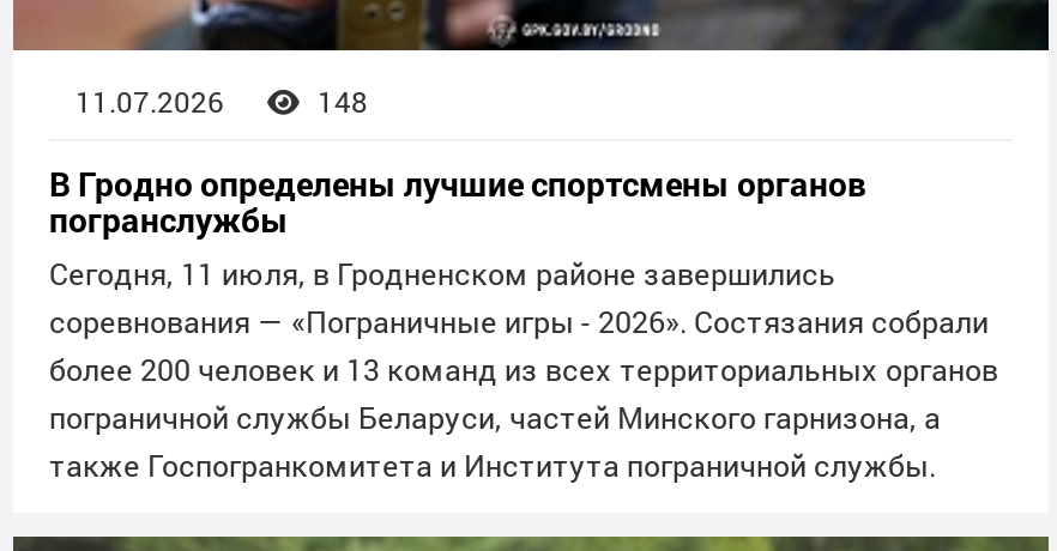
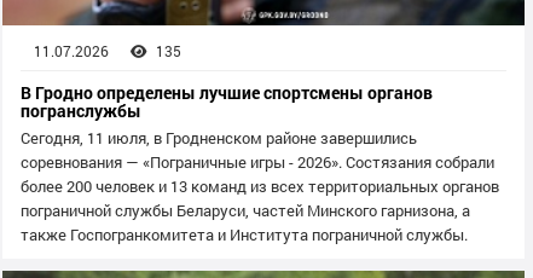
- 148
+ 135
